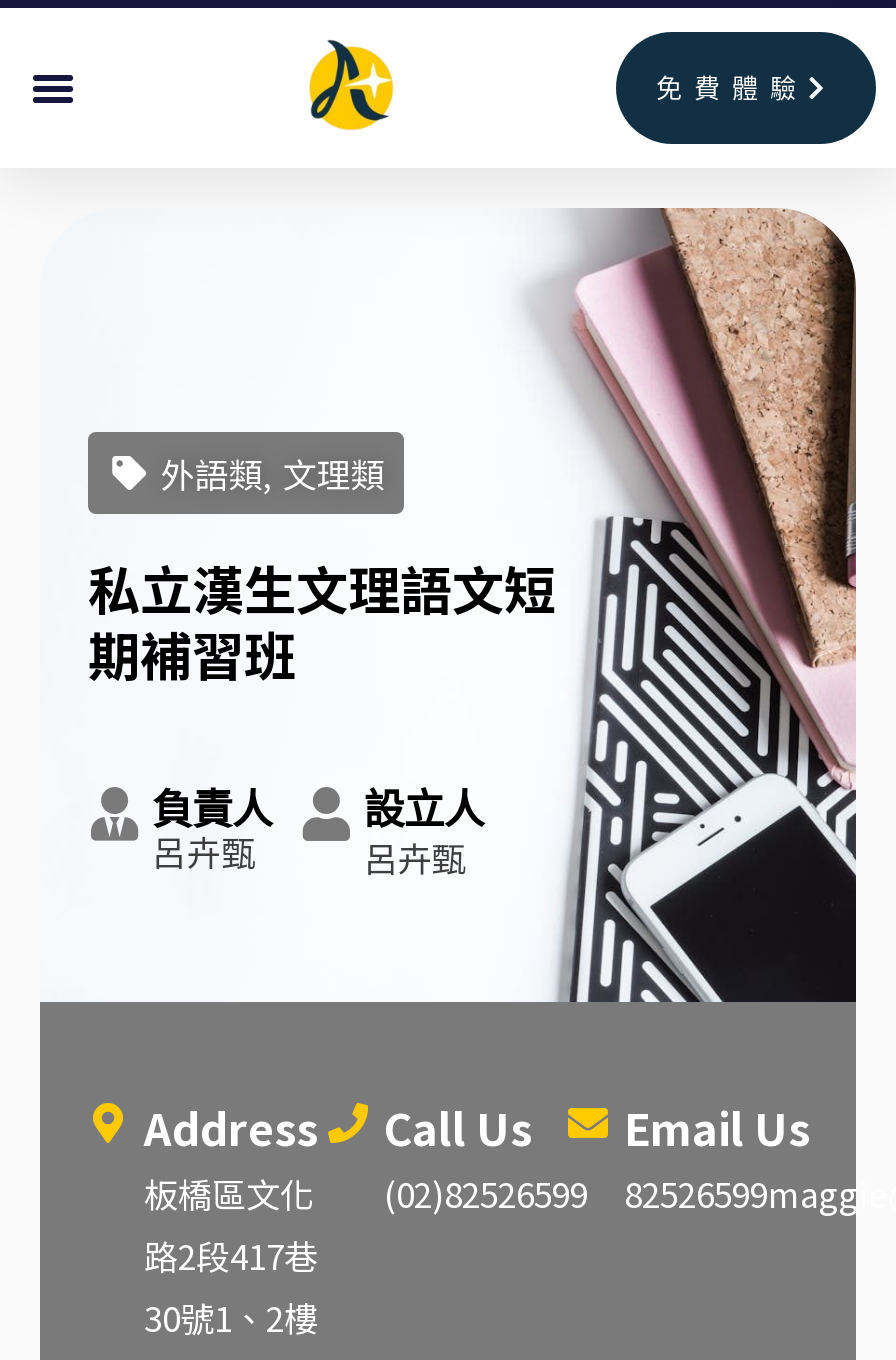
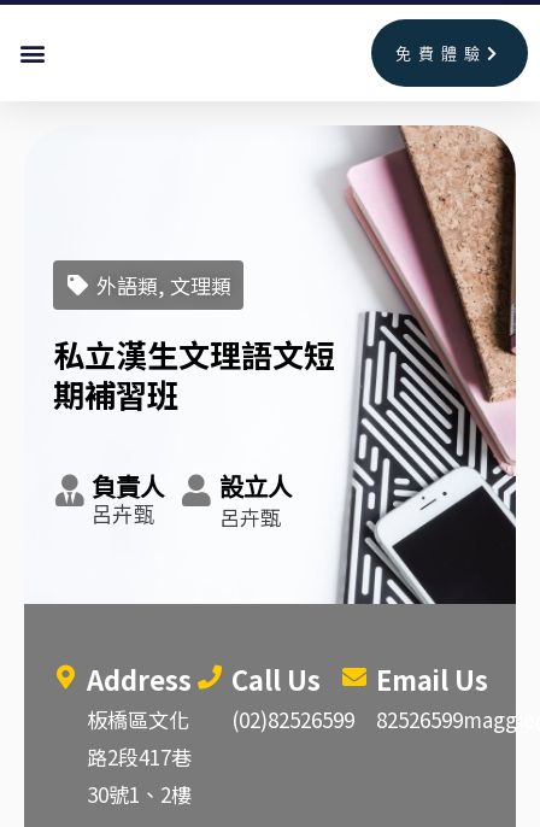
- [image]
